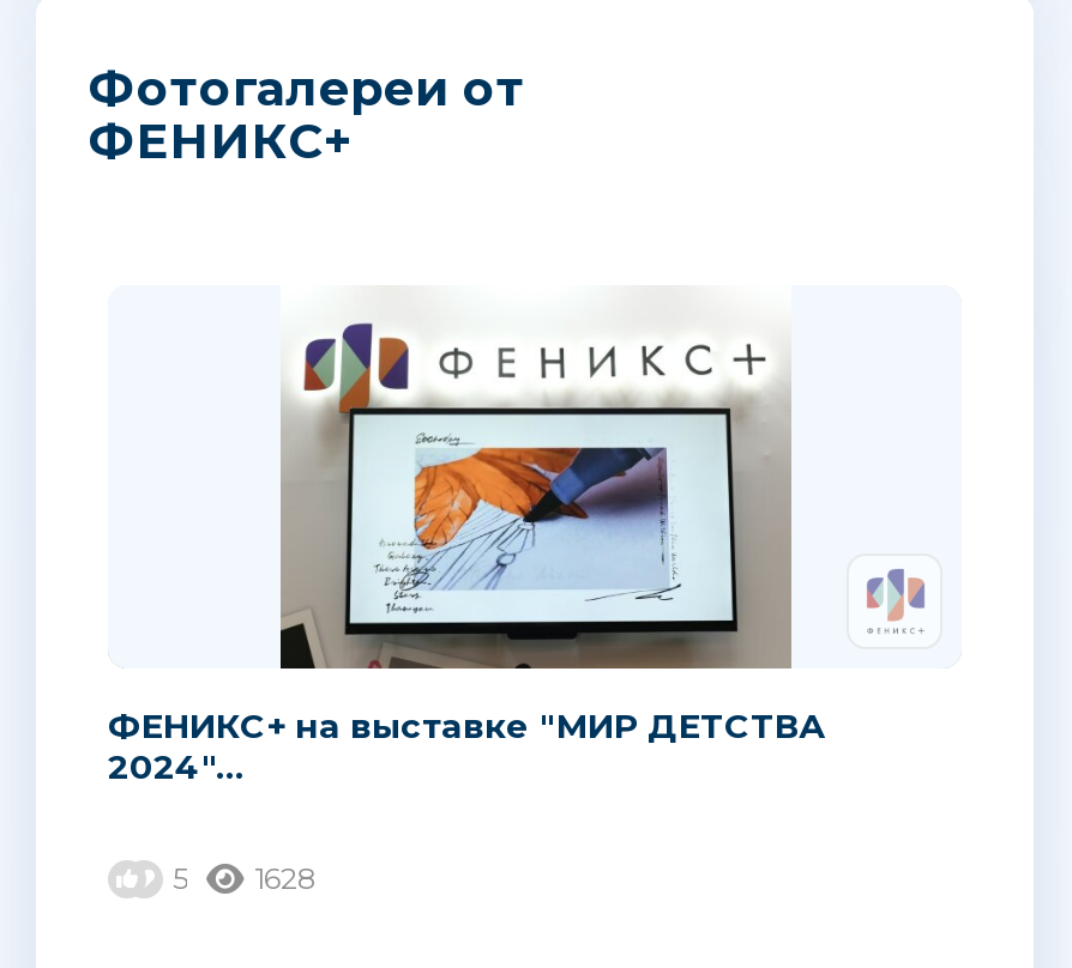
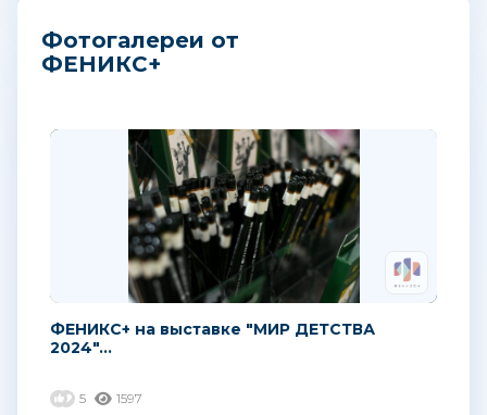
- [image]
+ [image]

- 5 1628
+ 5 1597
